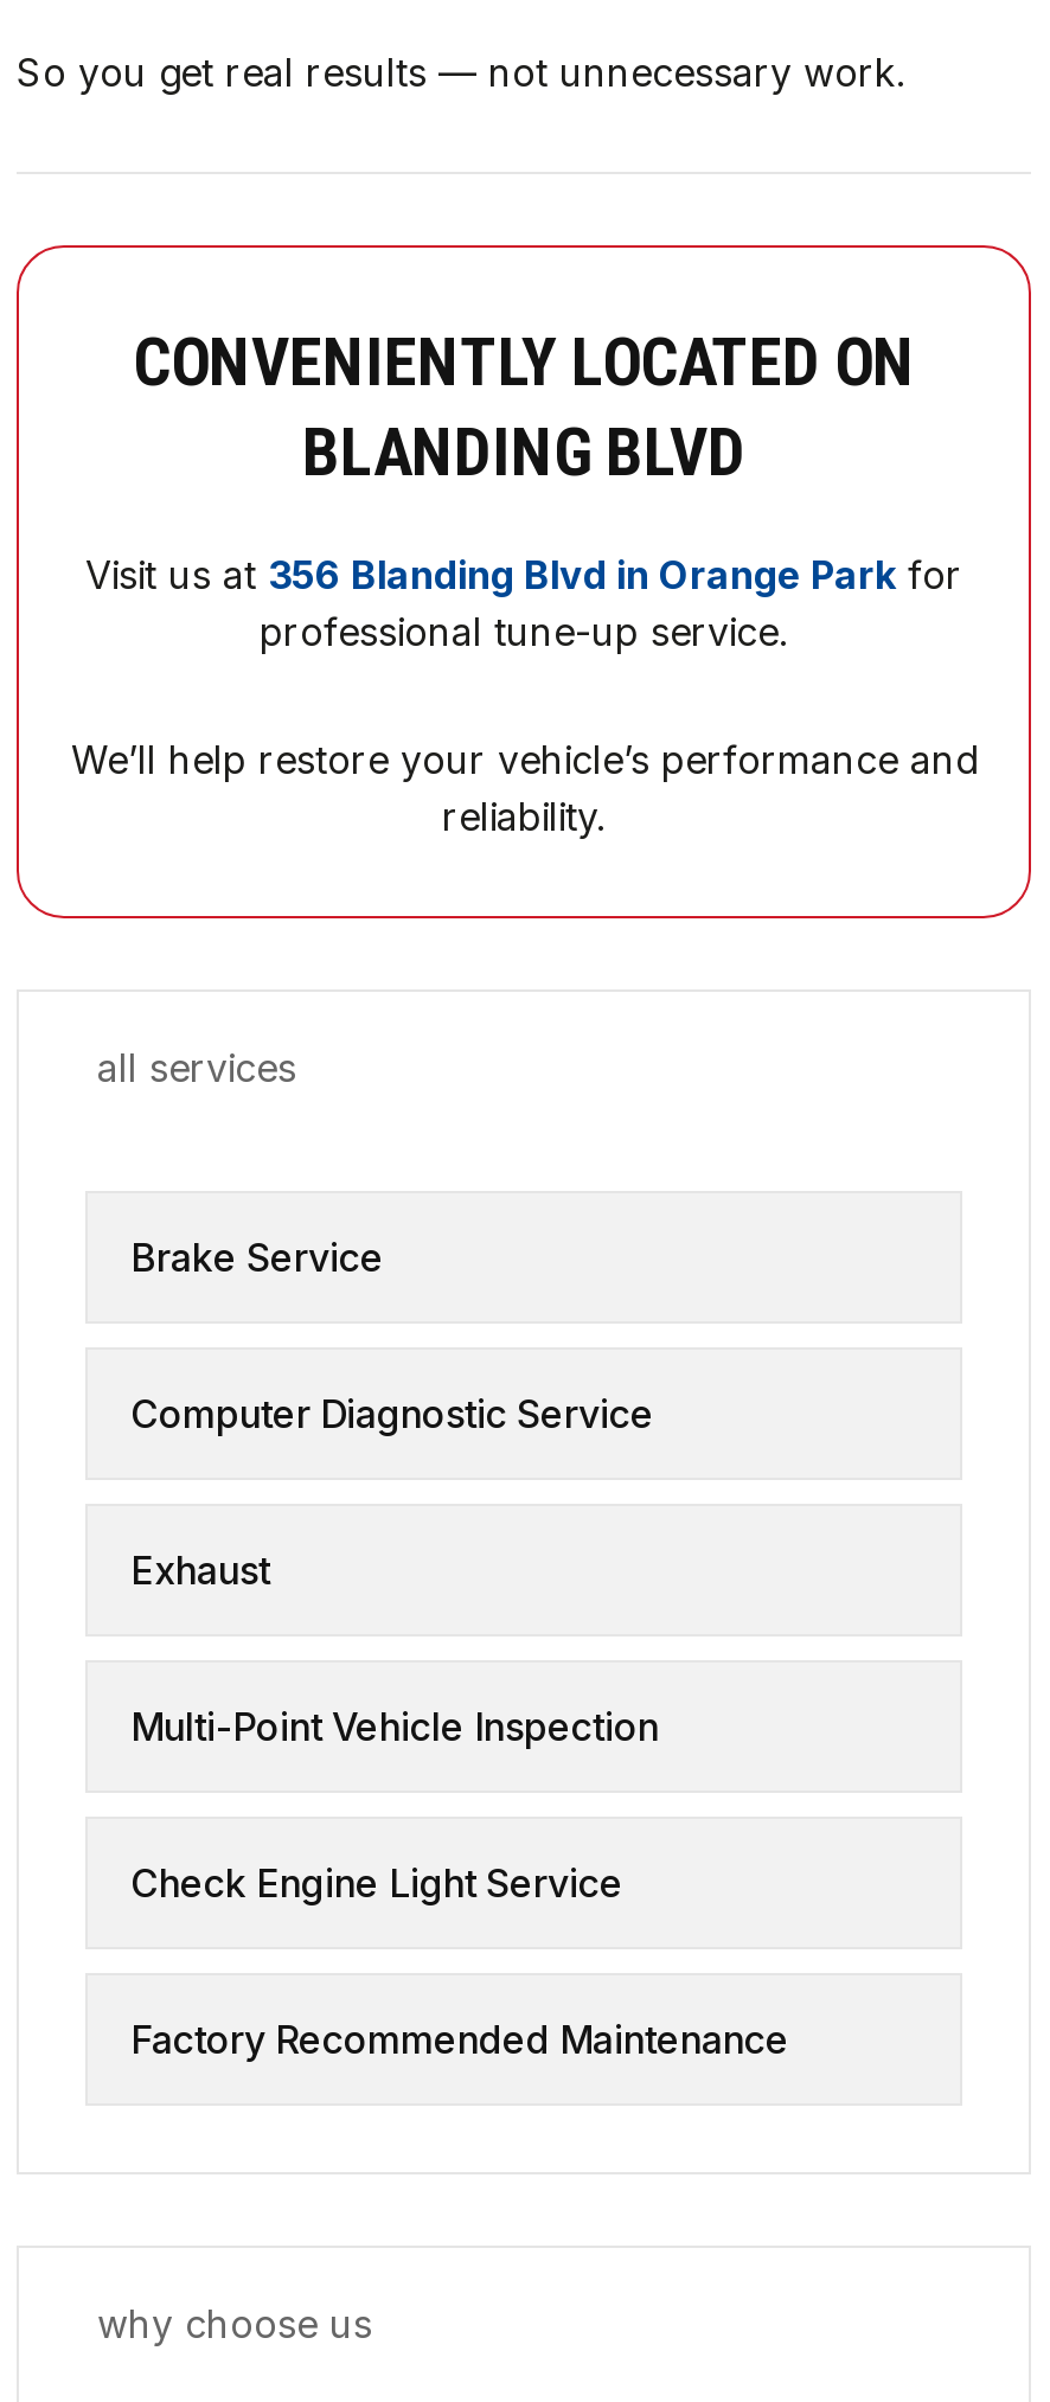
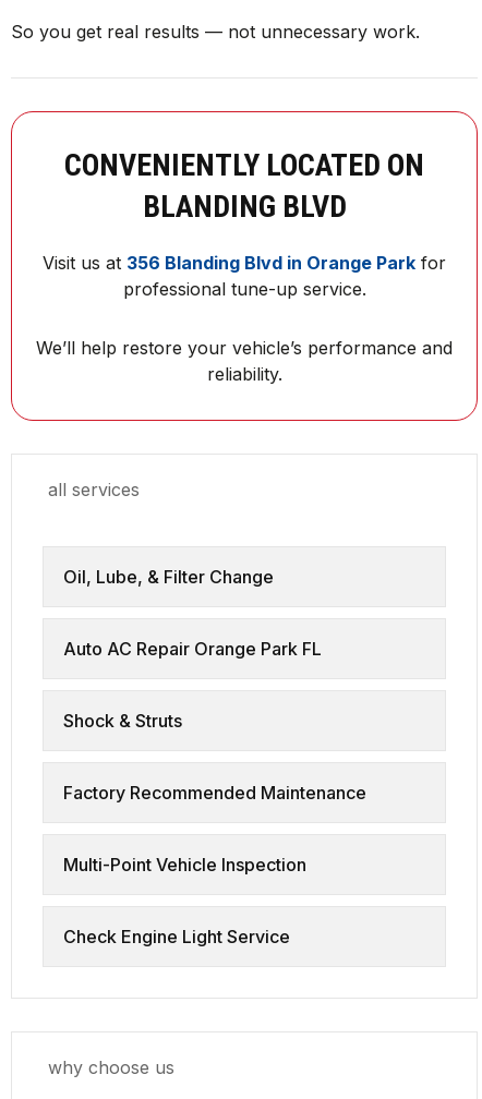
- Brake Service
- Computer Diagnostic Service
- Exhaust
+ Oil, Lube, & Filter Change
+ Auto AC Repair Orange Park FL
+ Shock & Struts

moved down: Multi-Point Vehicle Inspection | Check Engine Light Service

moved up: Factory Recommended Maintenance
